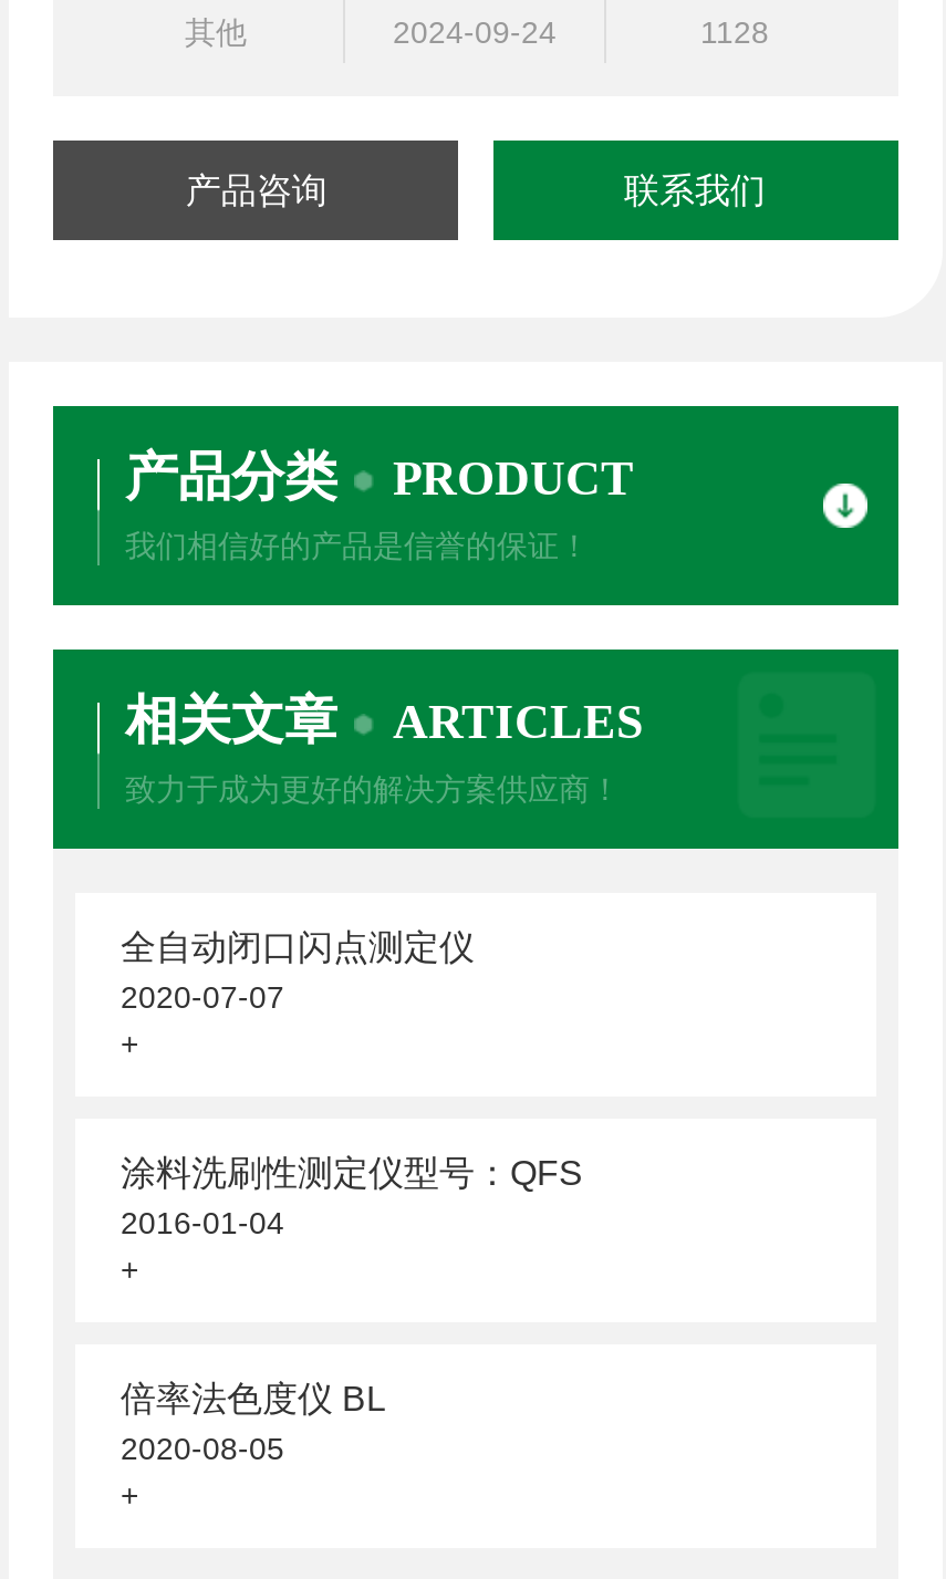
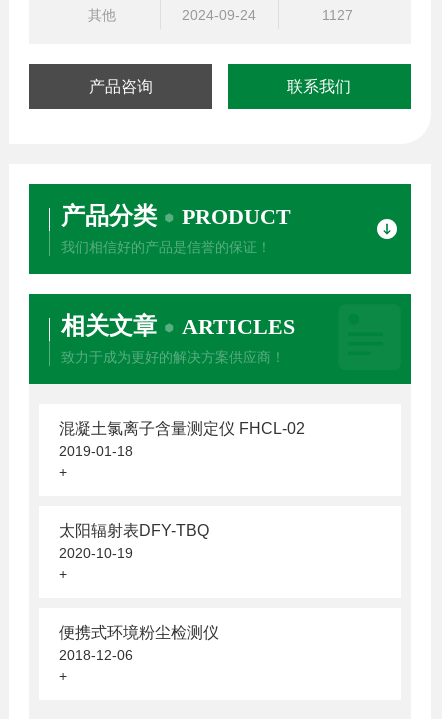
- 1128
+ 1127

- 全自动闭口闪点测定仪
- 2020-07-07
+ 混凝土氯离子含量测定仪 FHCL-02
+ 2019-01-18

- 涂料洗刷性测定仪型号：QFS
- 2016-01-04
+ 太阳辐射表DFY-TBQ
+ 2020-10-19

- 倍率法色度仪 BL
- 2020-08-05
+ 便携式环境粉尘检测仪
+ 2018-12-06
